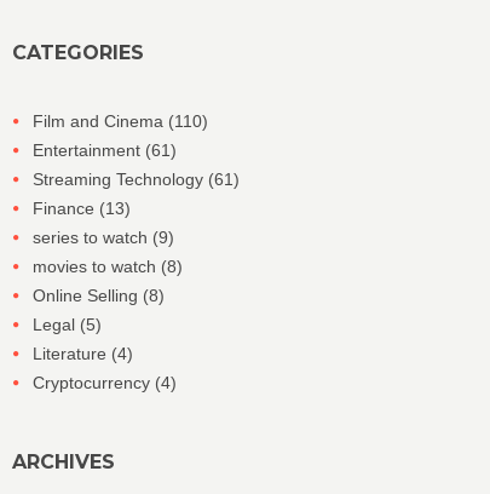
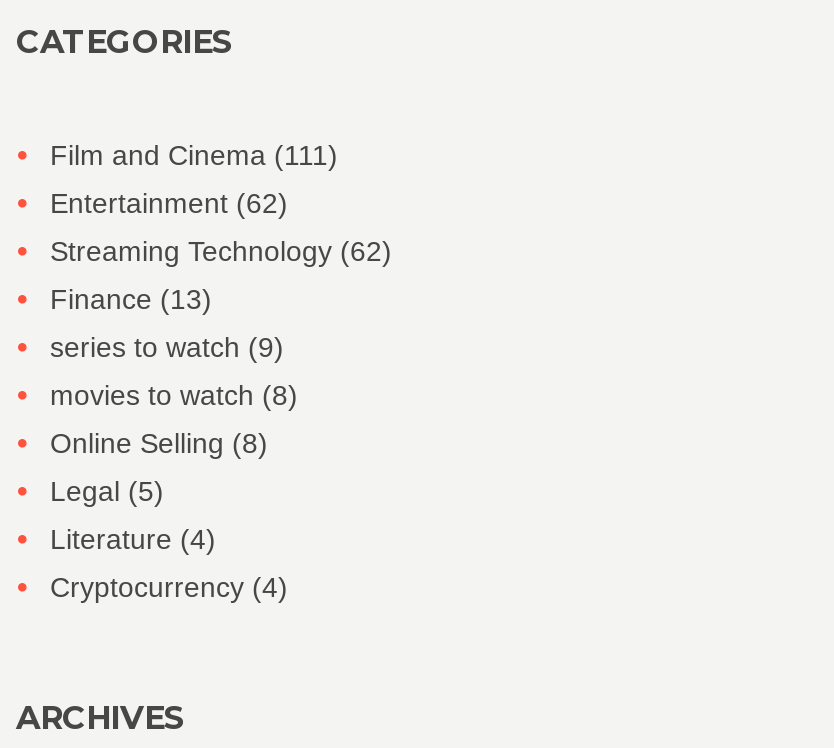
- Film and Cinema (110)
+ Film and Cinema (111)

- Entertainment (61)
+ Entertainment (62)

- Streaming Technology (61)
+ Streaming Technology (62)
